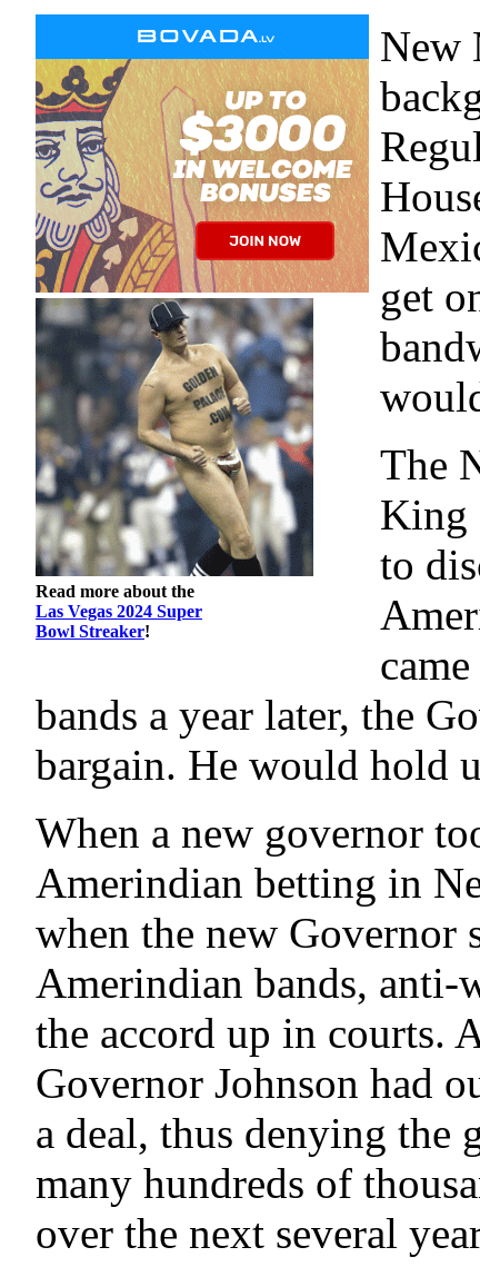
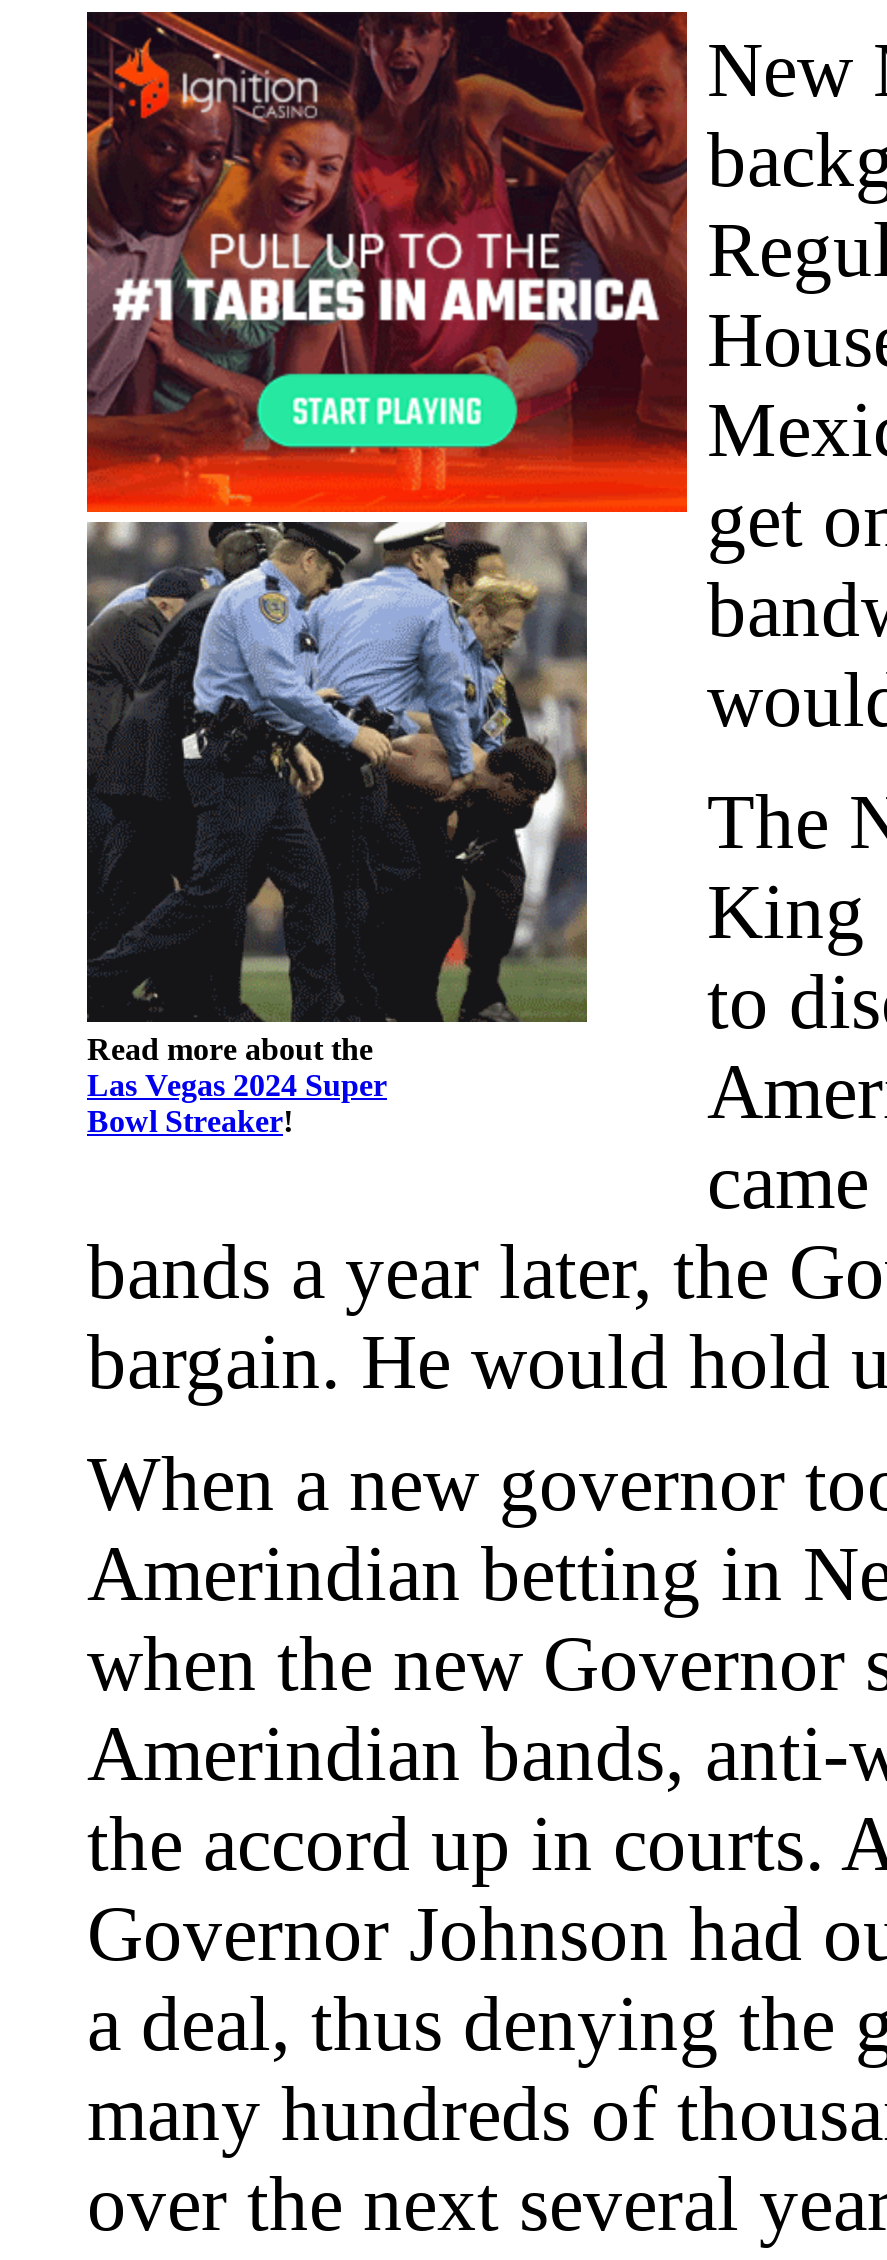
- [image]
+ [image]
